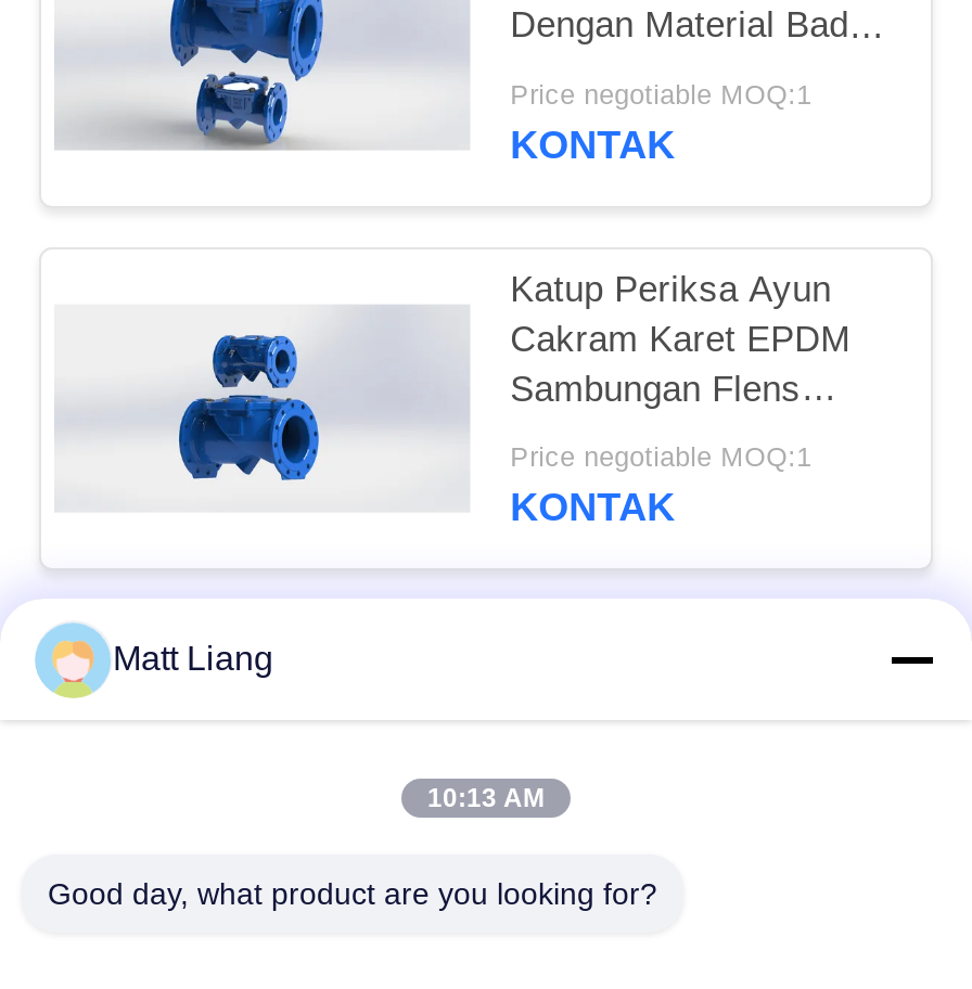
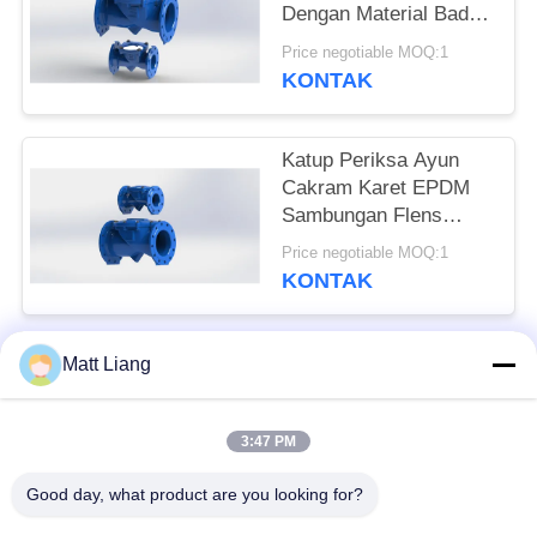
- 10:13 AM
+ 3:47 PM
